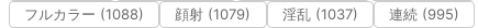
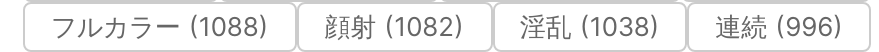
- 顔射 (1079)
+ 顔射 (1082)

- 淫乱 (1037)
+ 淫乱 (1038)

- 連続 (995)
+ 連続 (996)
